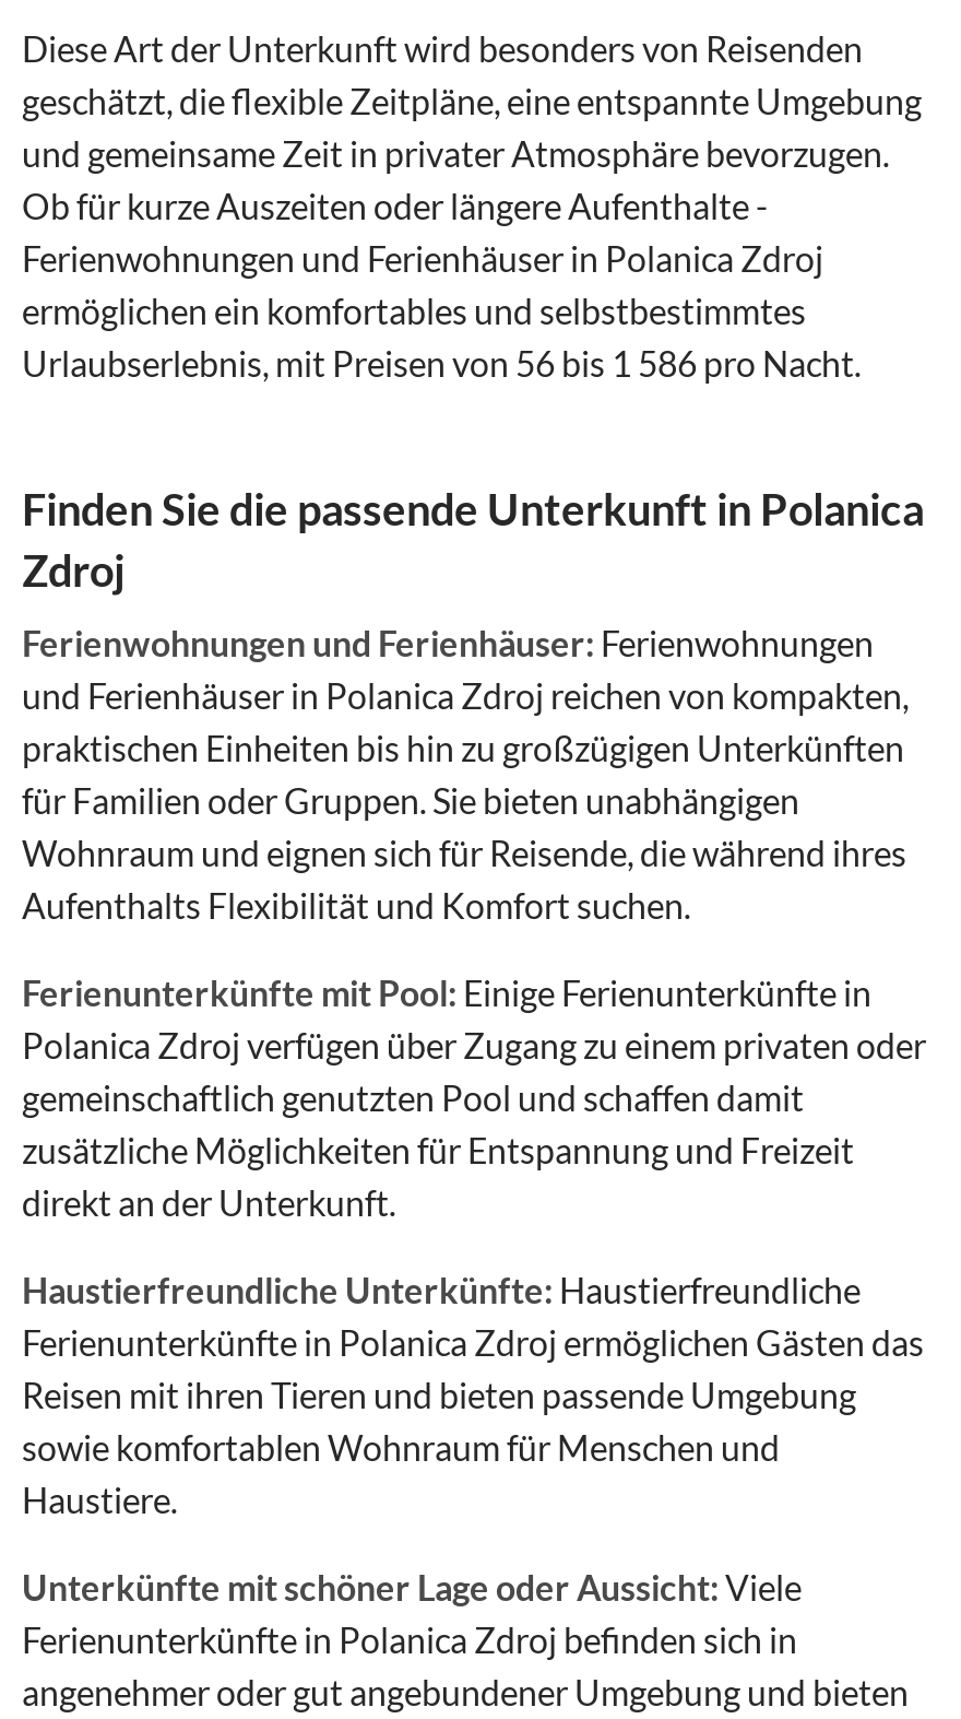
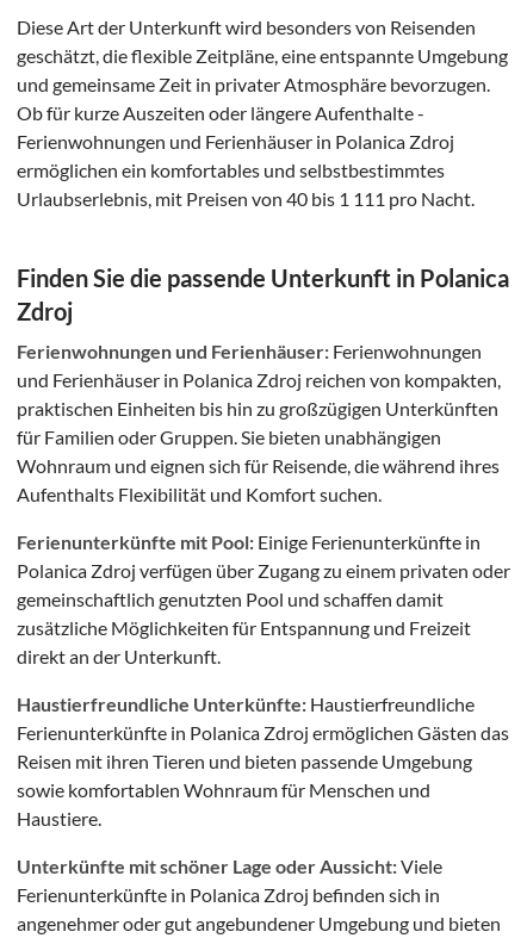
- Urlaubserlebnis, mit Preisen von 56 bis 1 586 pro Nacht.
+ Urlaubserlebnis, mit Preisen von 40 bis 1 111 pro Nacht.
